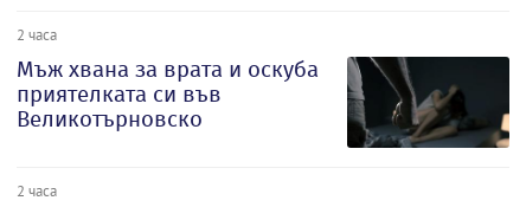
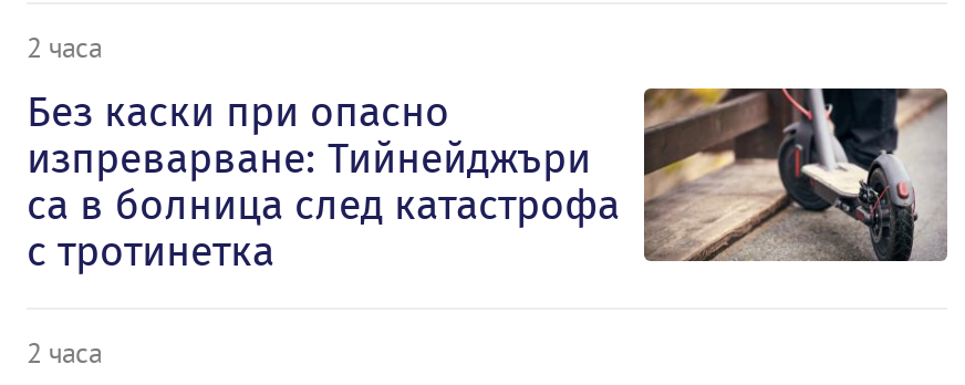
- [image]
- Мъж хвана за врата и оскуба
- приятелката си във
- Великотърновско
+ [image]
+ Без каски при опасно
+ изпреварване: Тийнейджъри
+ са в болница след катастрофа
+ с тротинетка
